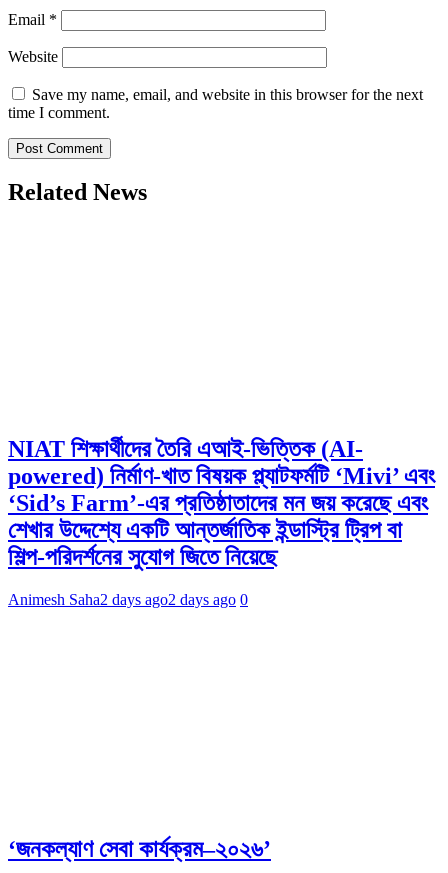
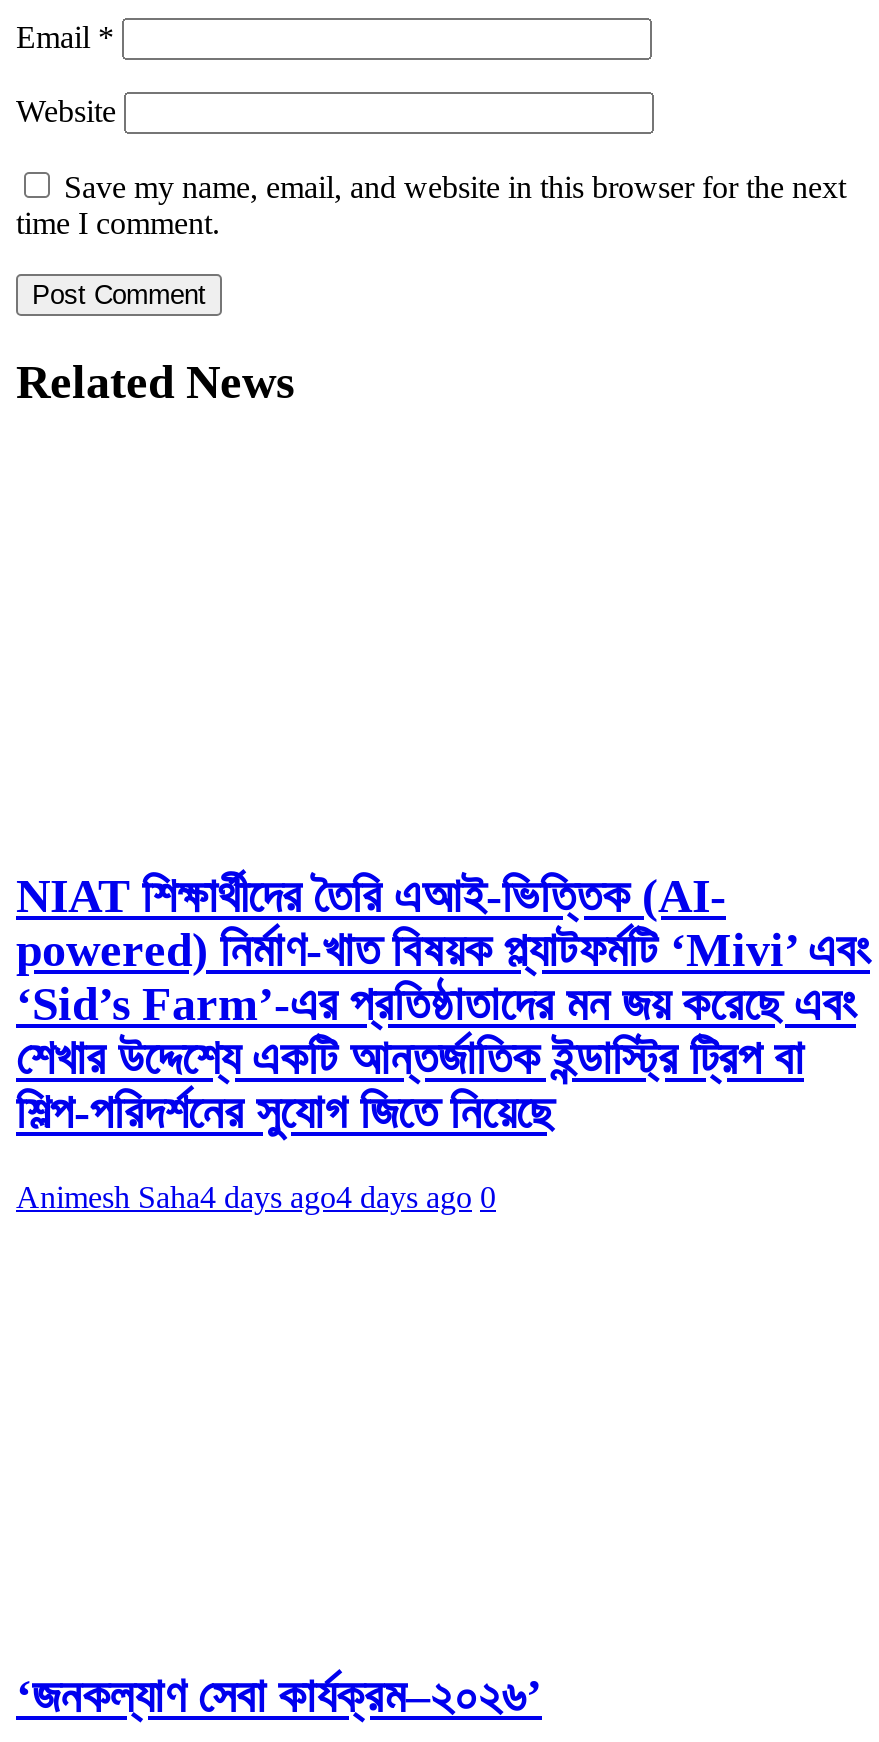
- Animesh Saha2 days ago2 days ago 0
+ Animesh Saha4 days ago4 days ago 0
